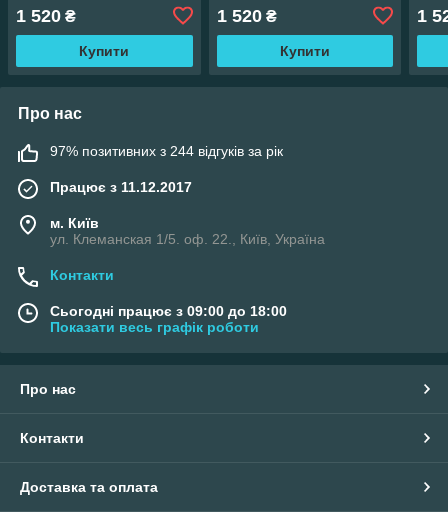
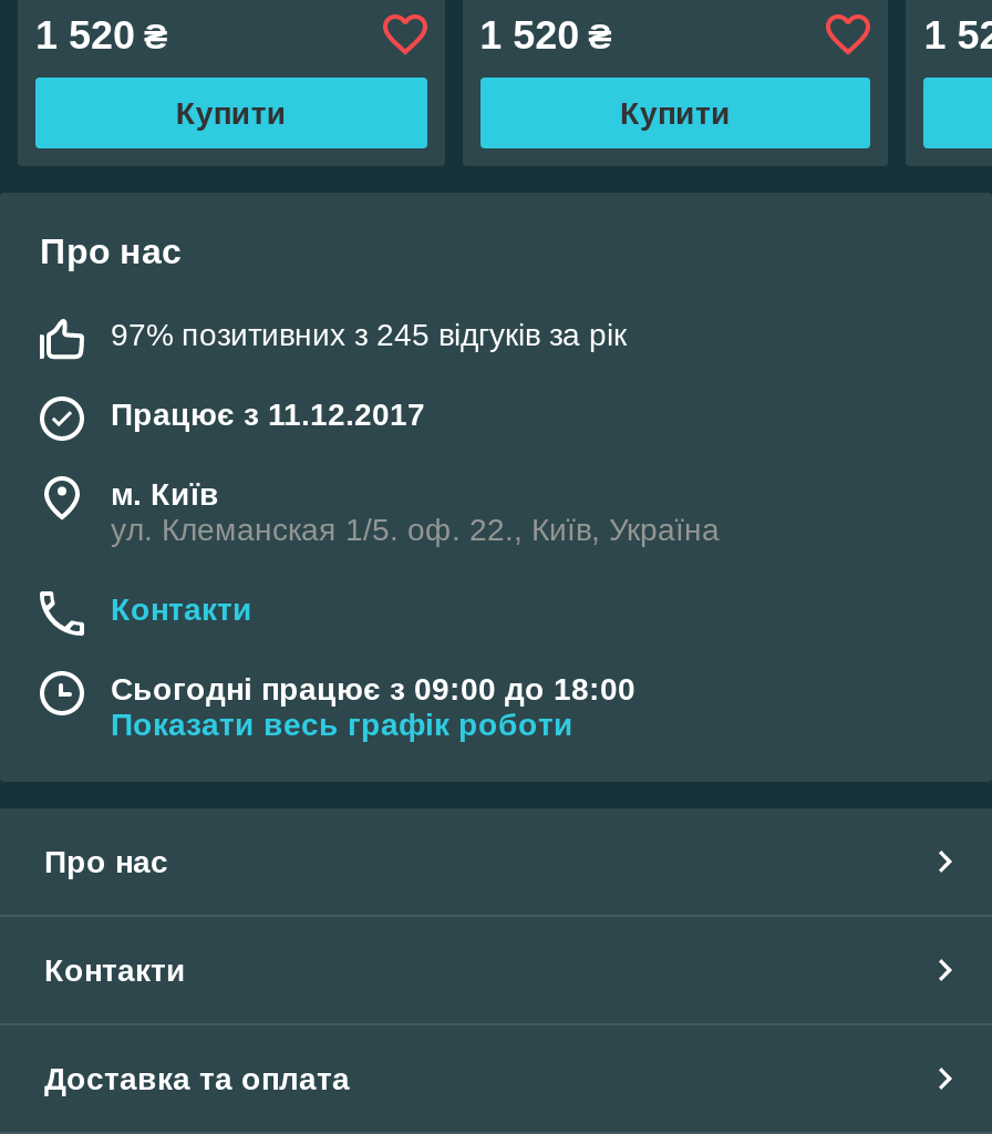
- 97% позитивних з 244 відгуків за рік
+ 97% позитивних з 245 відгуків за рік
